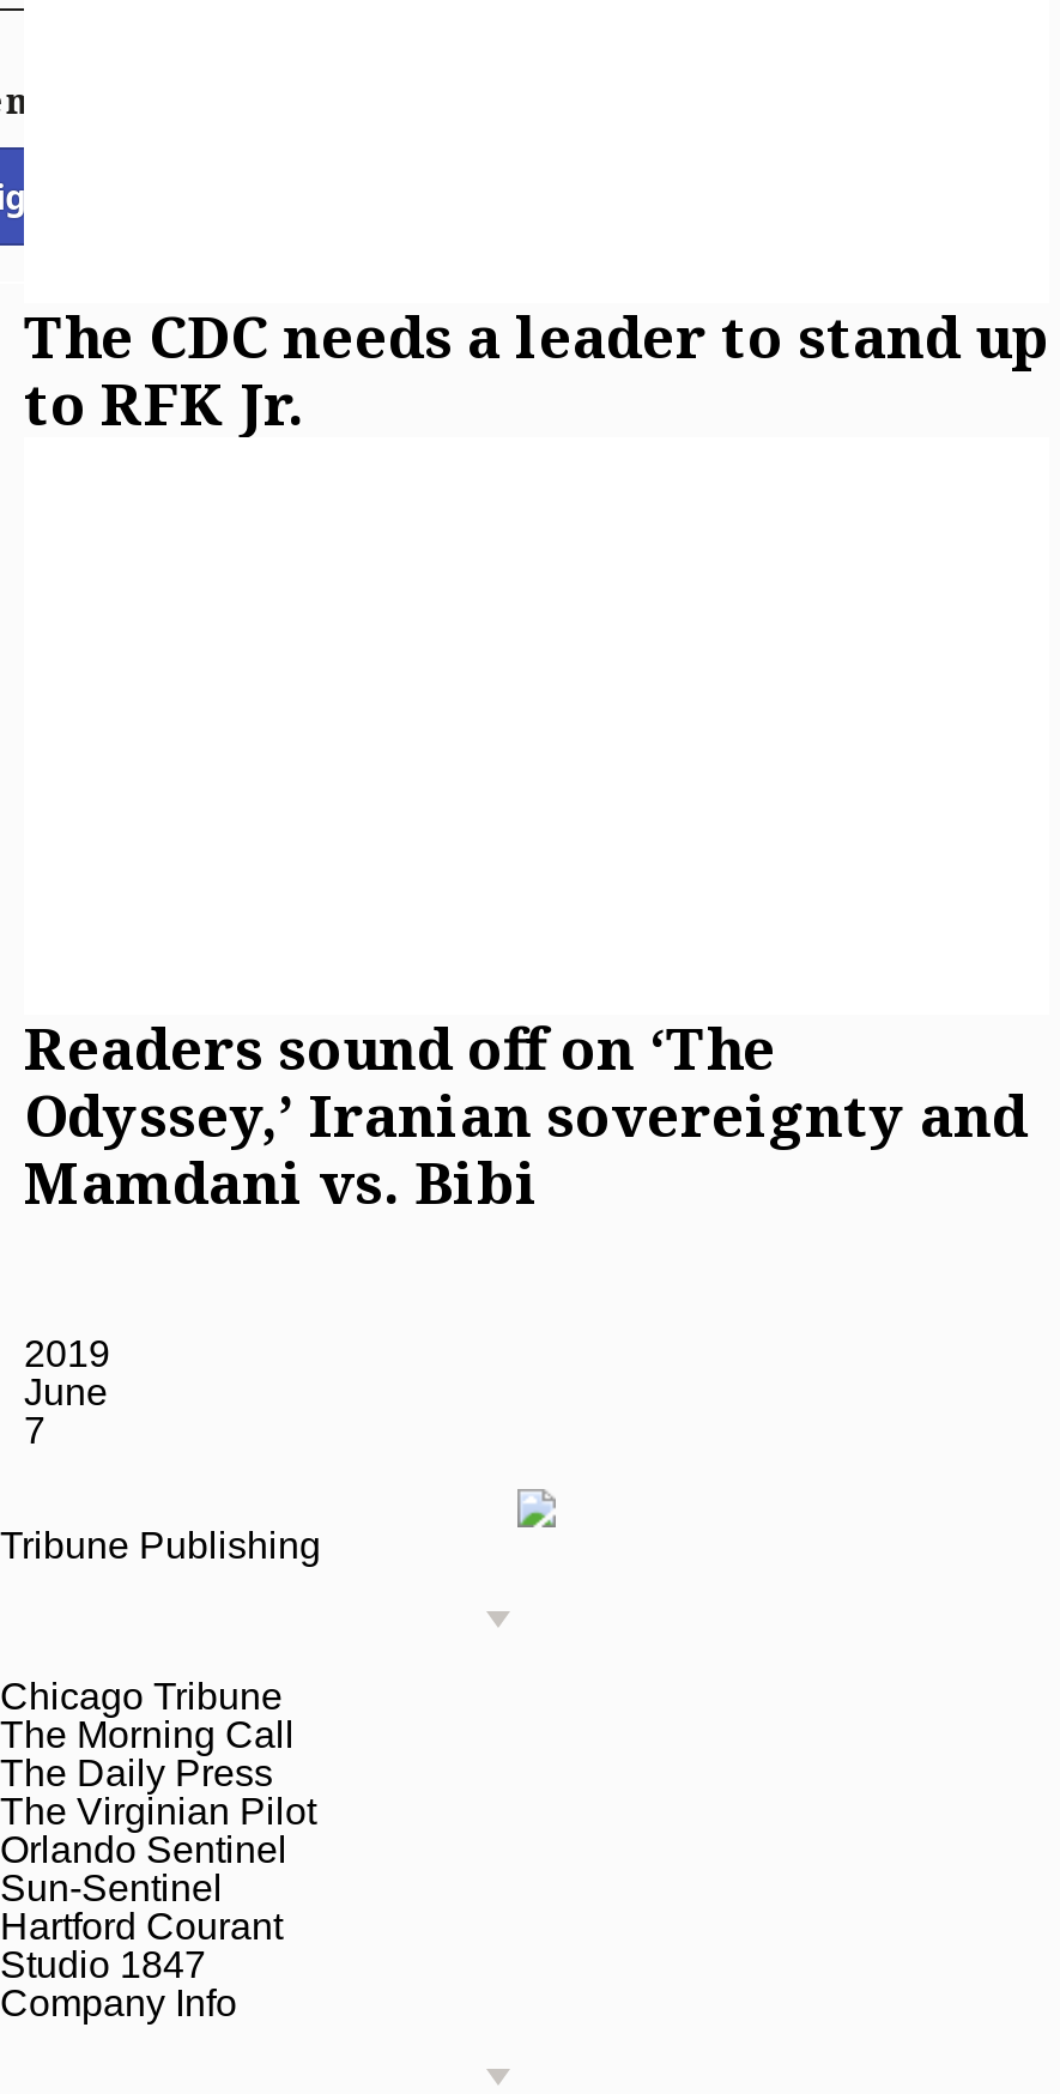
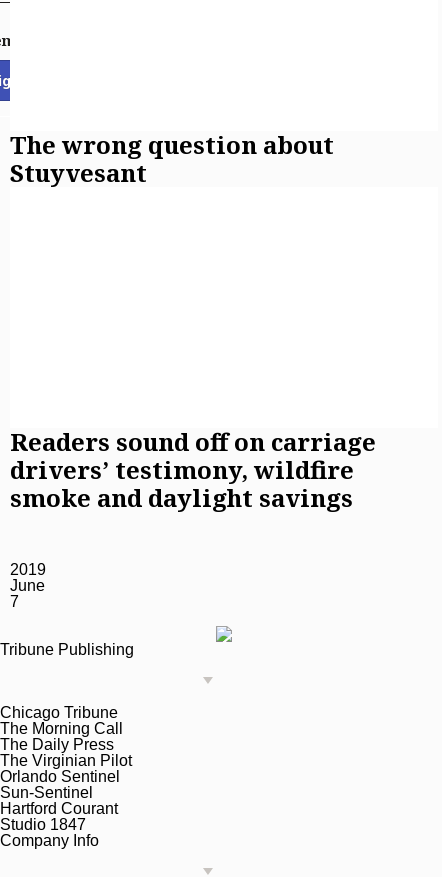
- The CDC needs a leader to stand up
- to RFK Jr.
+ The wrong question about
+ Stuyvesant

- Readers sound off on ‘The
- Odyssey,’ Iranian sovereignty and
- Mamdani vs. Bibi
+ Readers sound off on carriage
+ drivers’ testimony, wildfire
+ smoke and daylight savings
